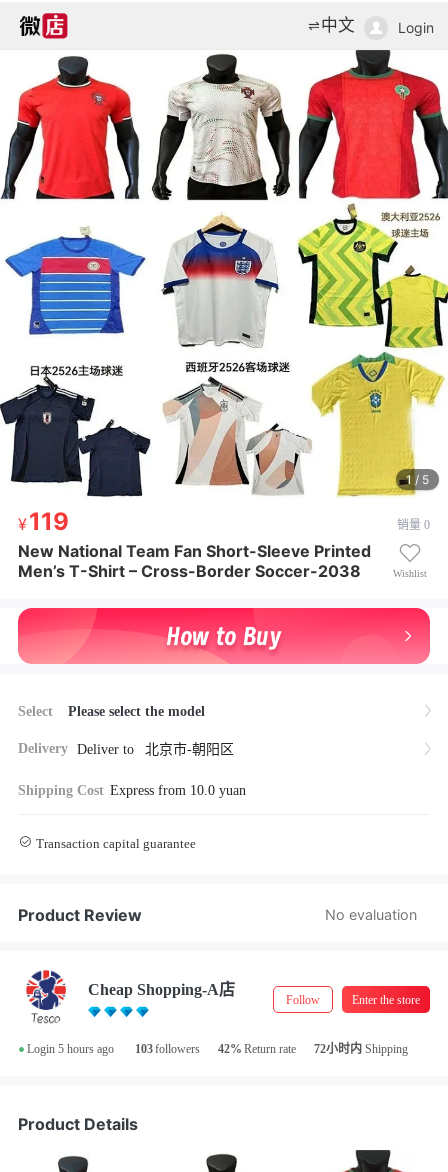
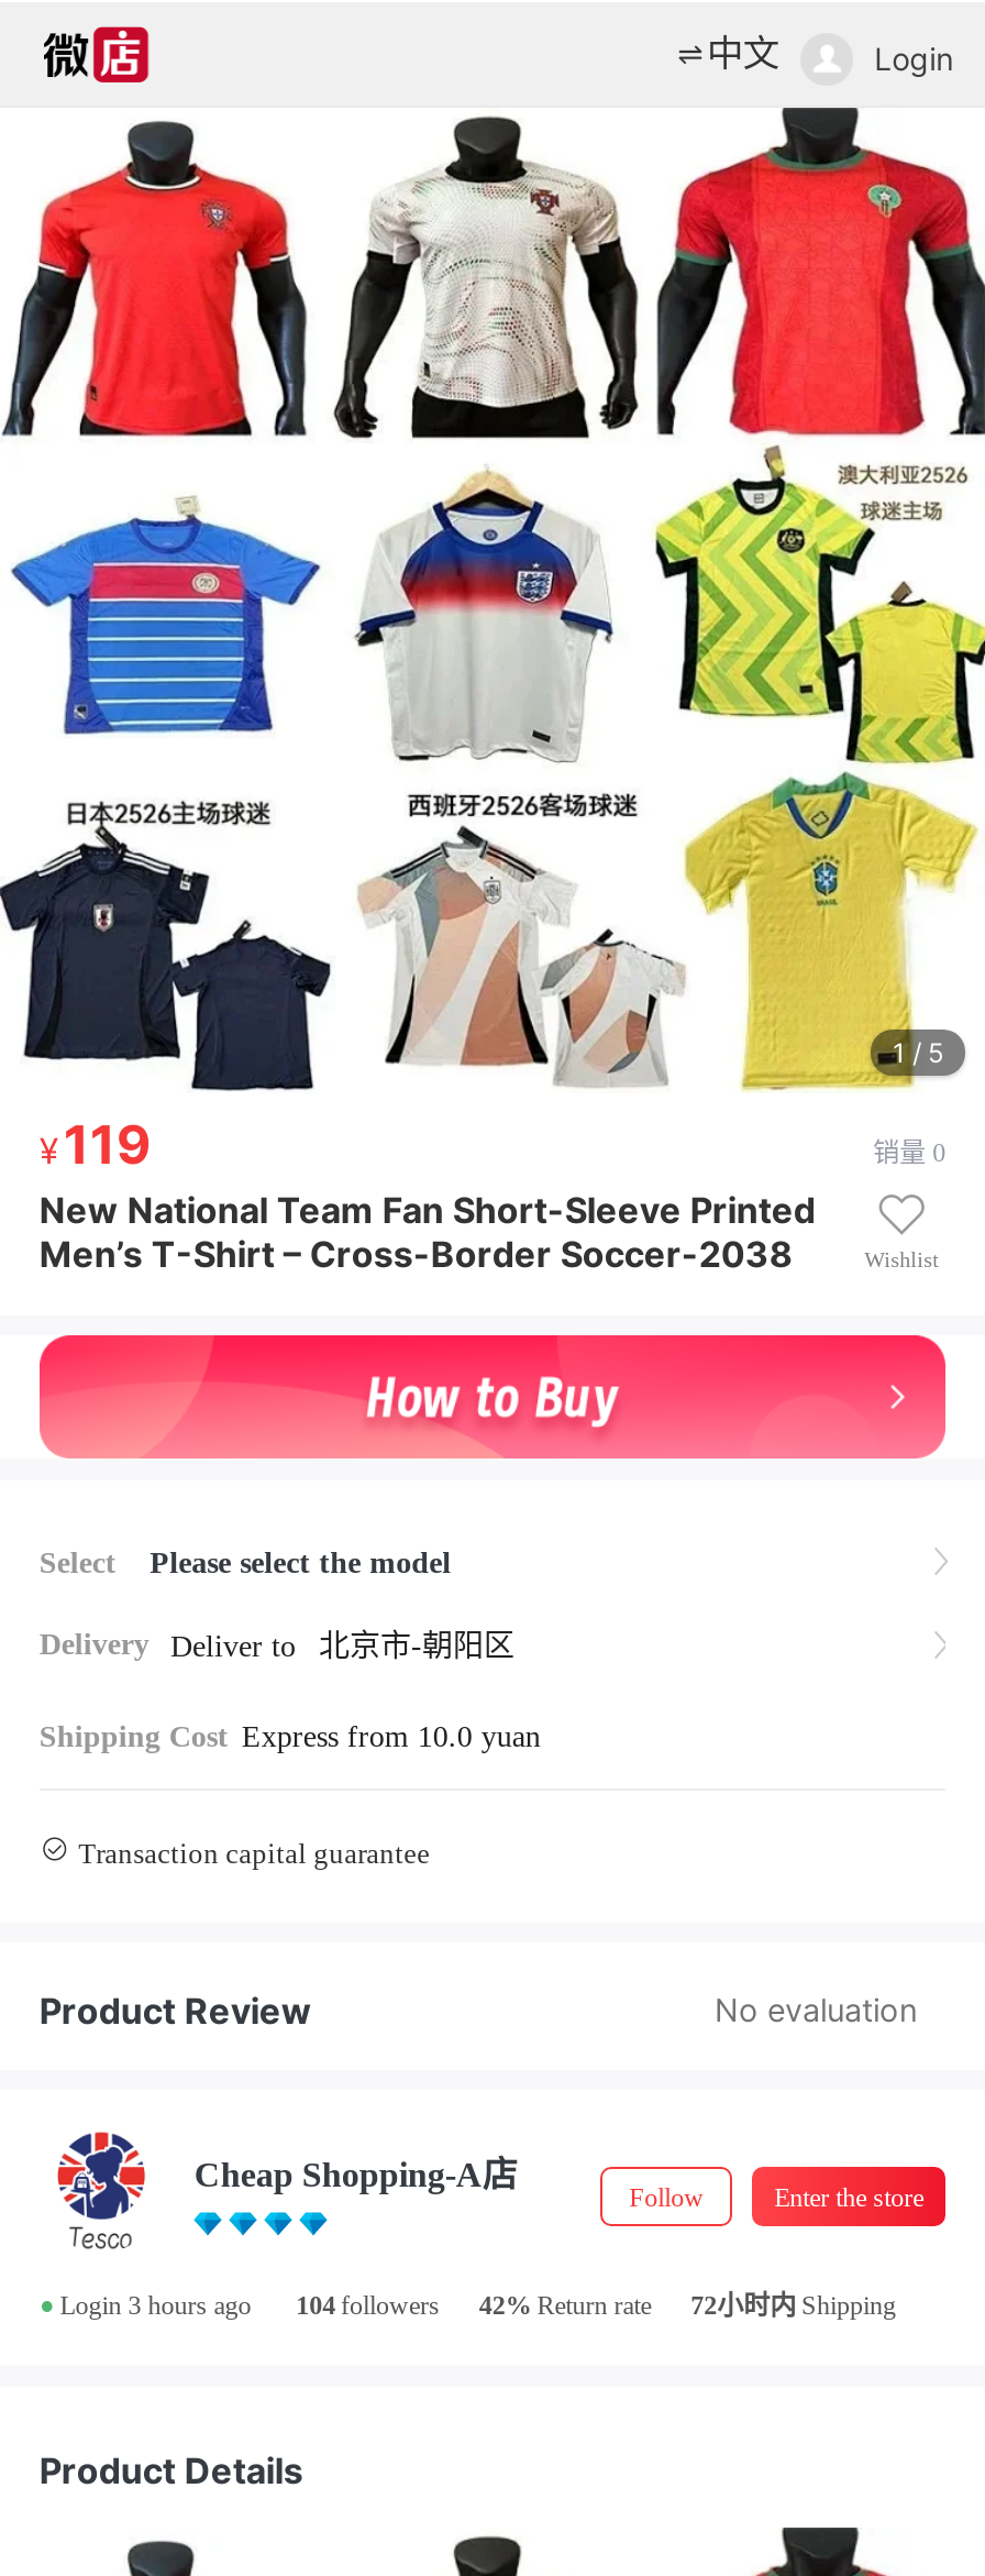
- • Login 5 hours ago
+ • Login 3 hours ago

- 103 followers
+ 104 followers
